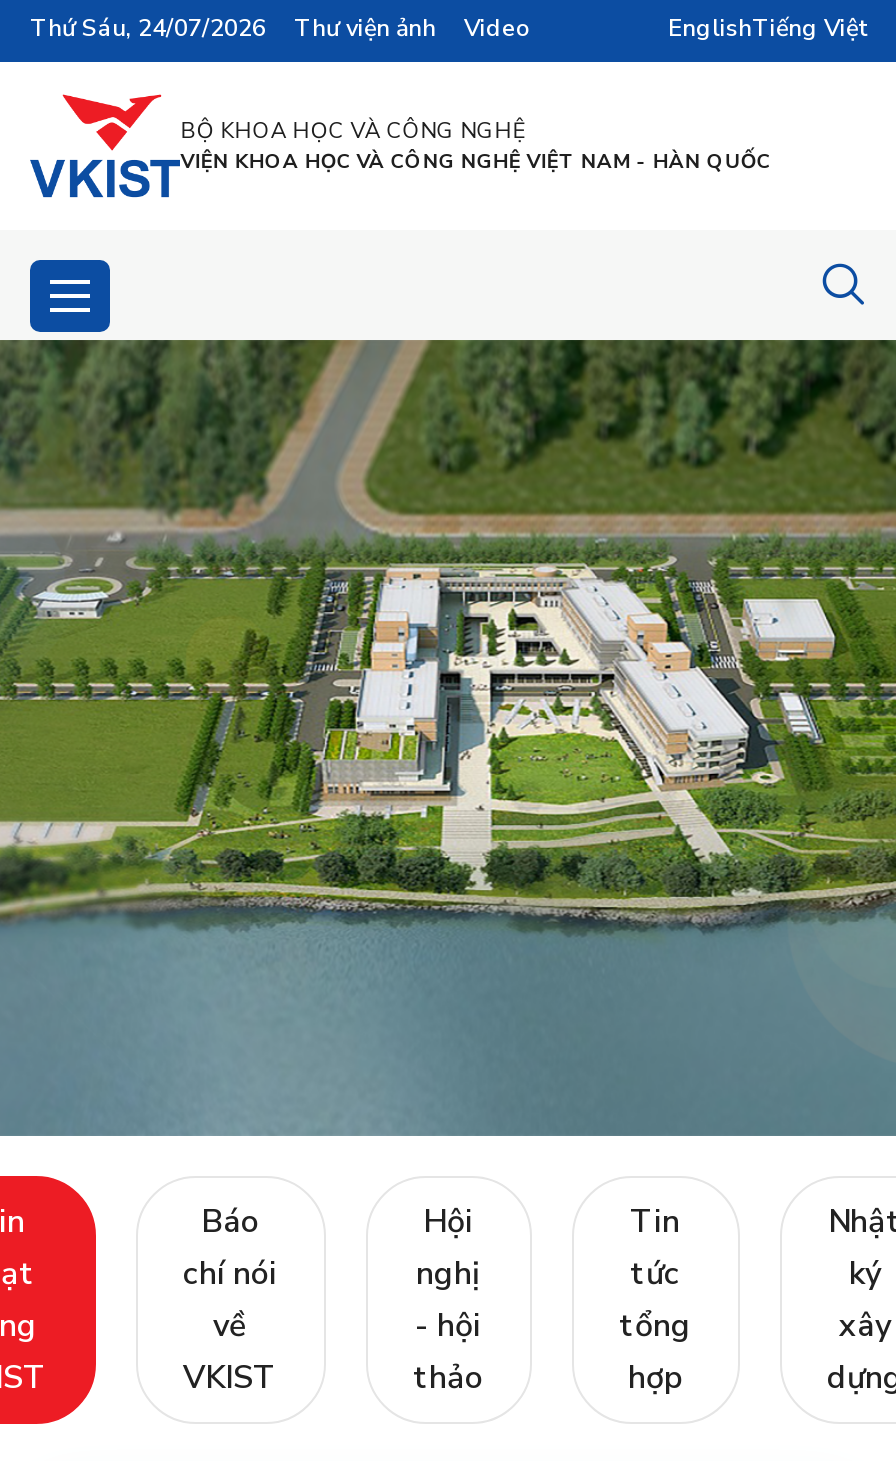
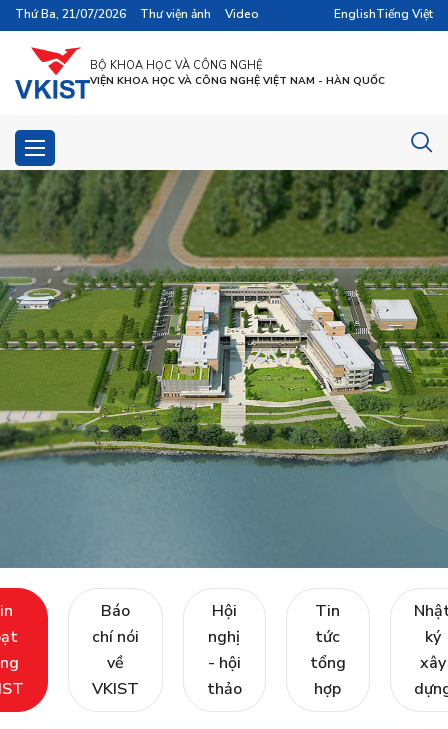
- Thứ Sáu, 24/07/2026 Thư viện ảnh Video
+ Thứ Ba, 21/07/2026 Thư viện ảnh Video
